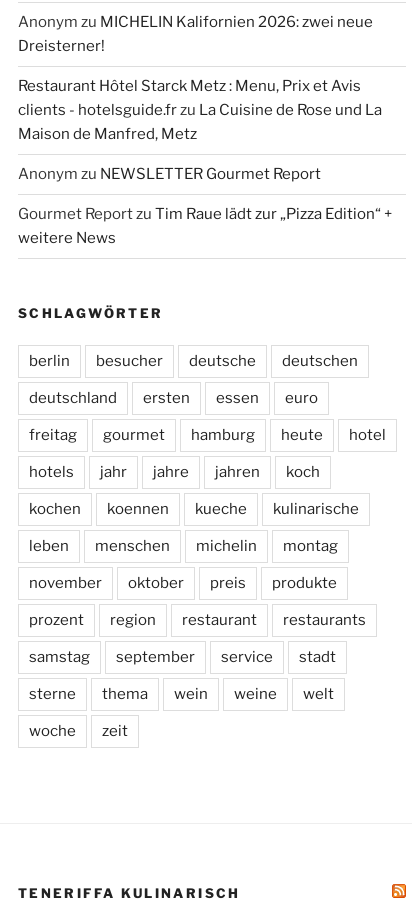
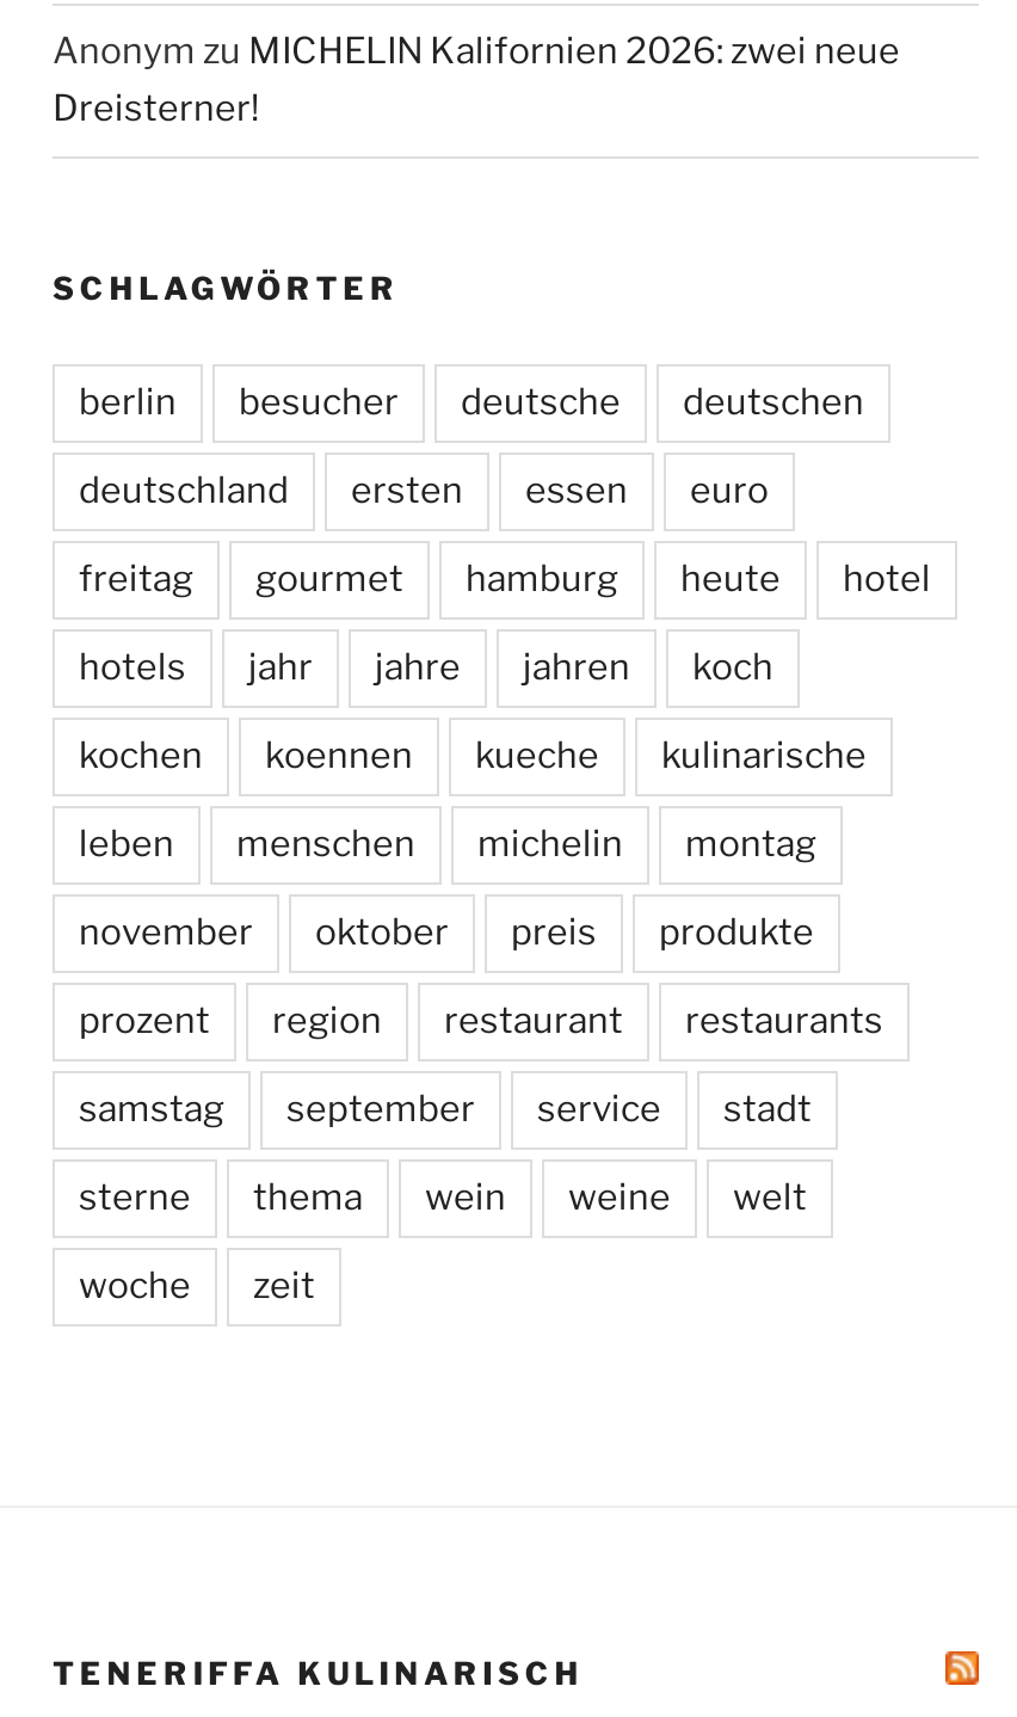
- Restaurant Hôtel Starck Metz : Menu, Prix et Avis
- clients - hotelsguide.frzu La Cuisine de Rose und La
- Maison de Manfred, Metz
- Anonym zu NEWSLETTER Gourmet Report
- Gourmet Report zu Tim Raue lädt zur „Pizza Edition“ +
- weitere News
